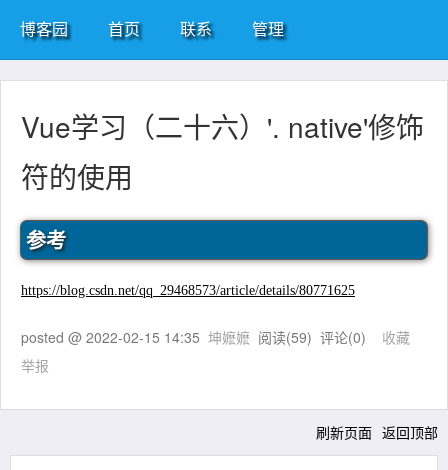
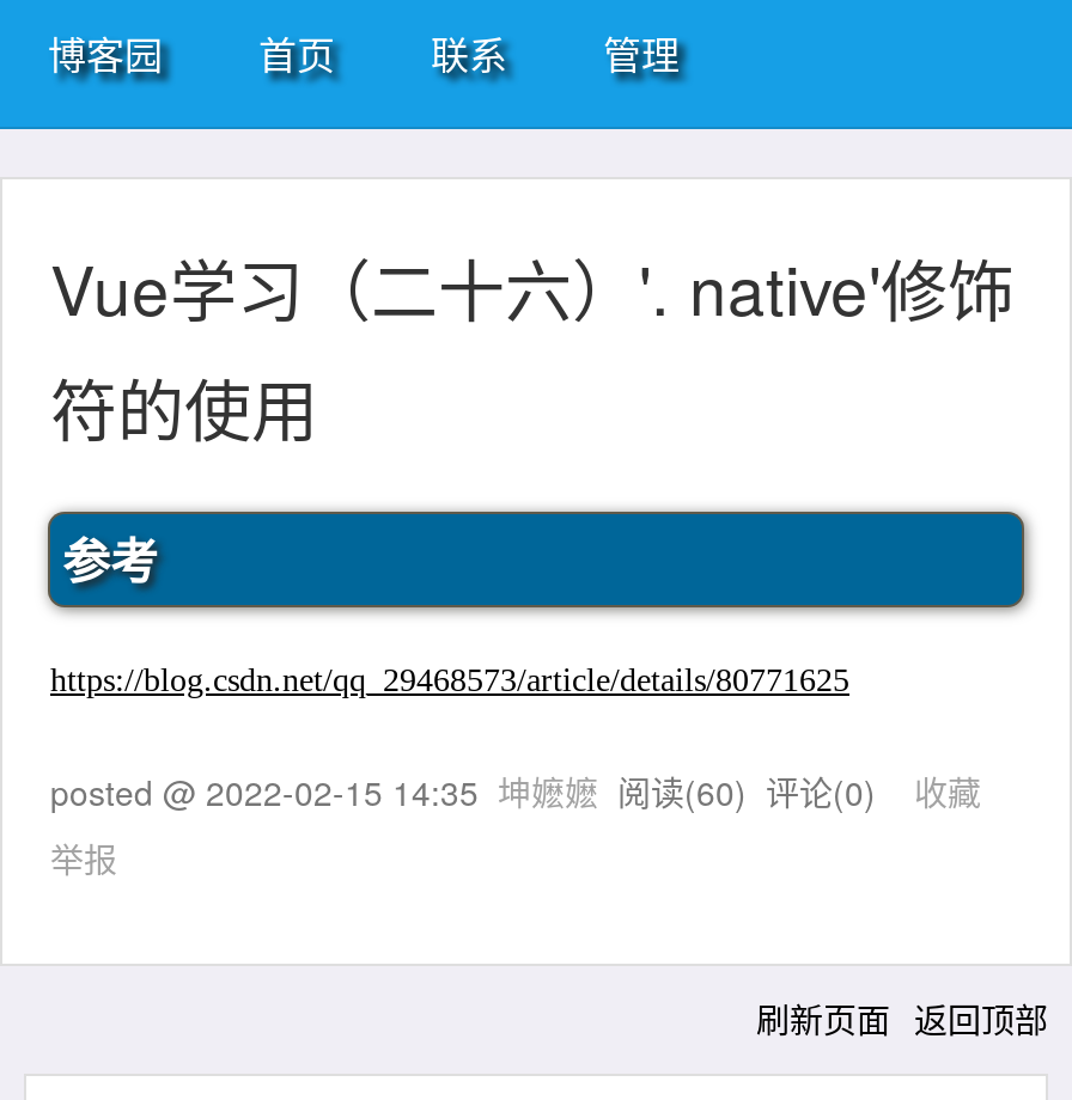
- posted @ 2022-02-15 14:35 坤嬷嬷阅读(59) 评论(0)收藏
+ posted @ 2022-02-15 14:35 坤嬷嬷阅读(60) 评论(0)收藏
